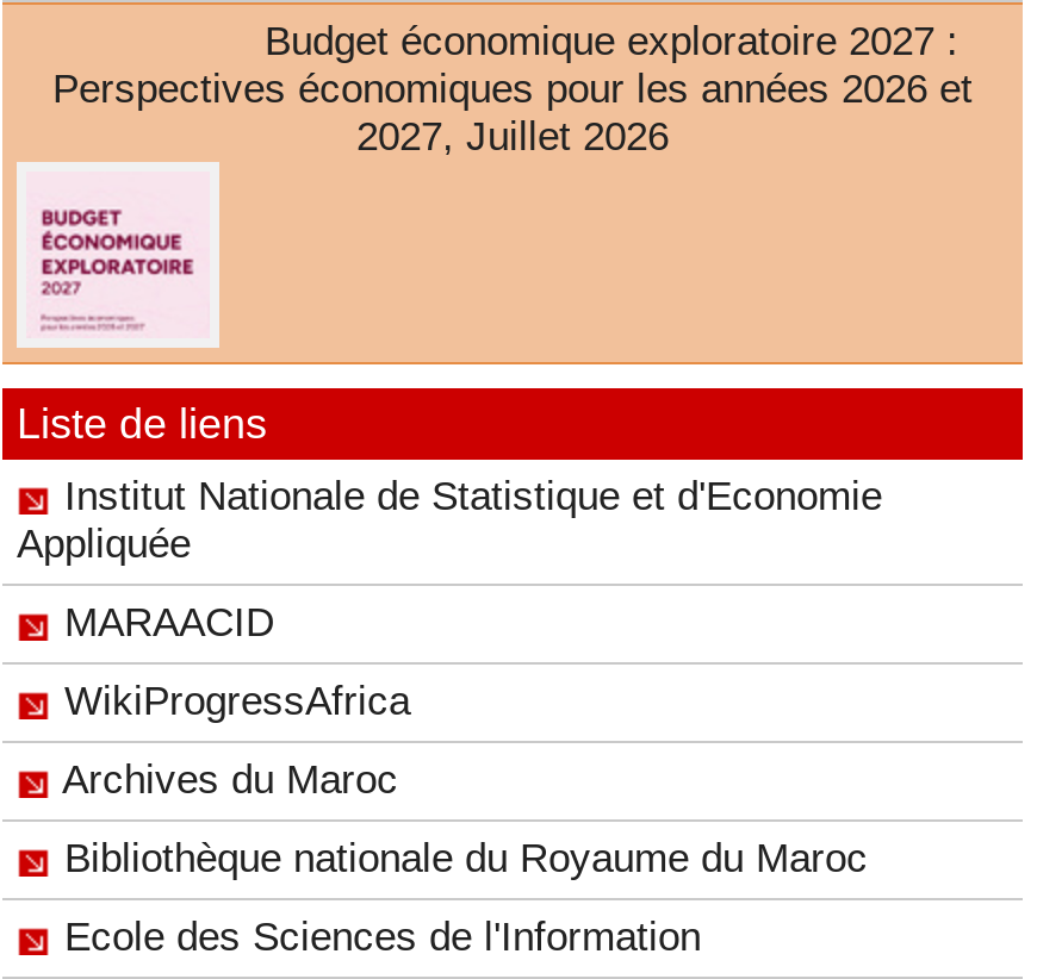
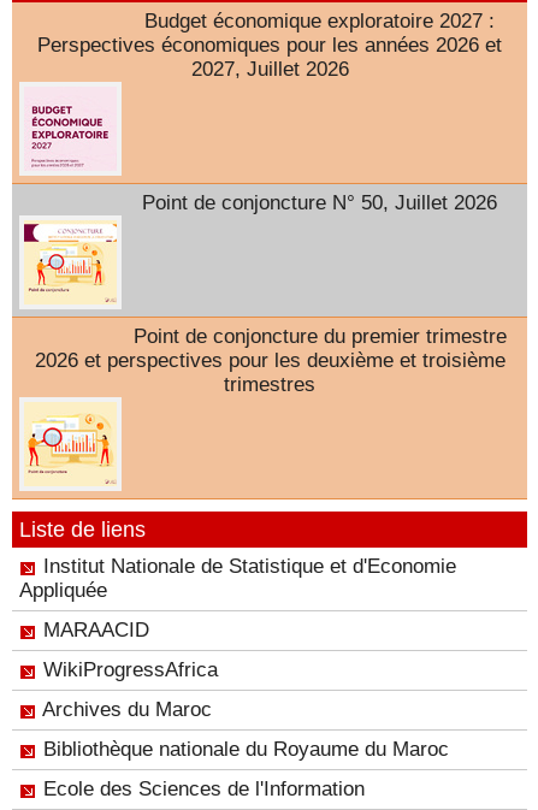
+ [image]
+ Point de conjoncture N° 50, Juillet 2026

+ [image]

+ Point de conjoncture du premier trimestre
+ 2026 et perspectives pour les deuxième et troisième
+ trimestres
